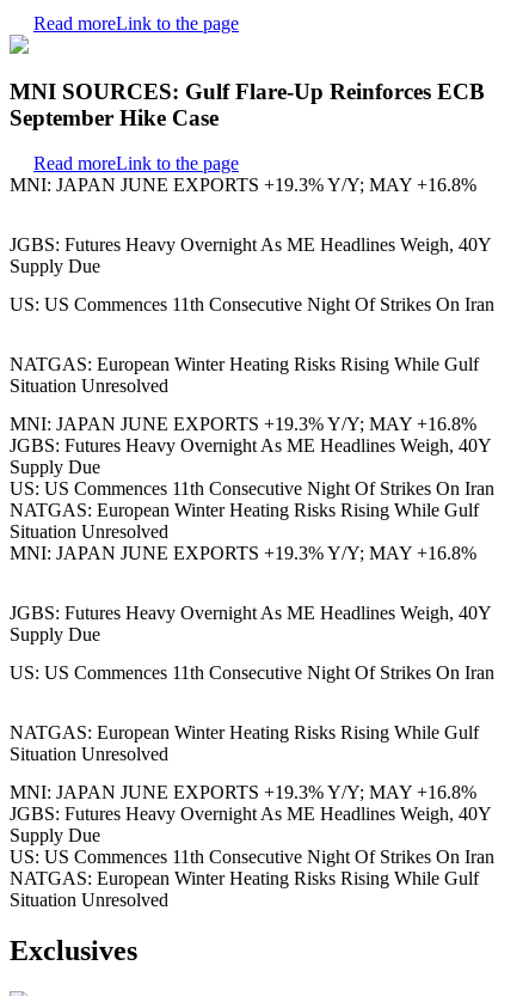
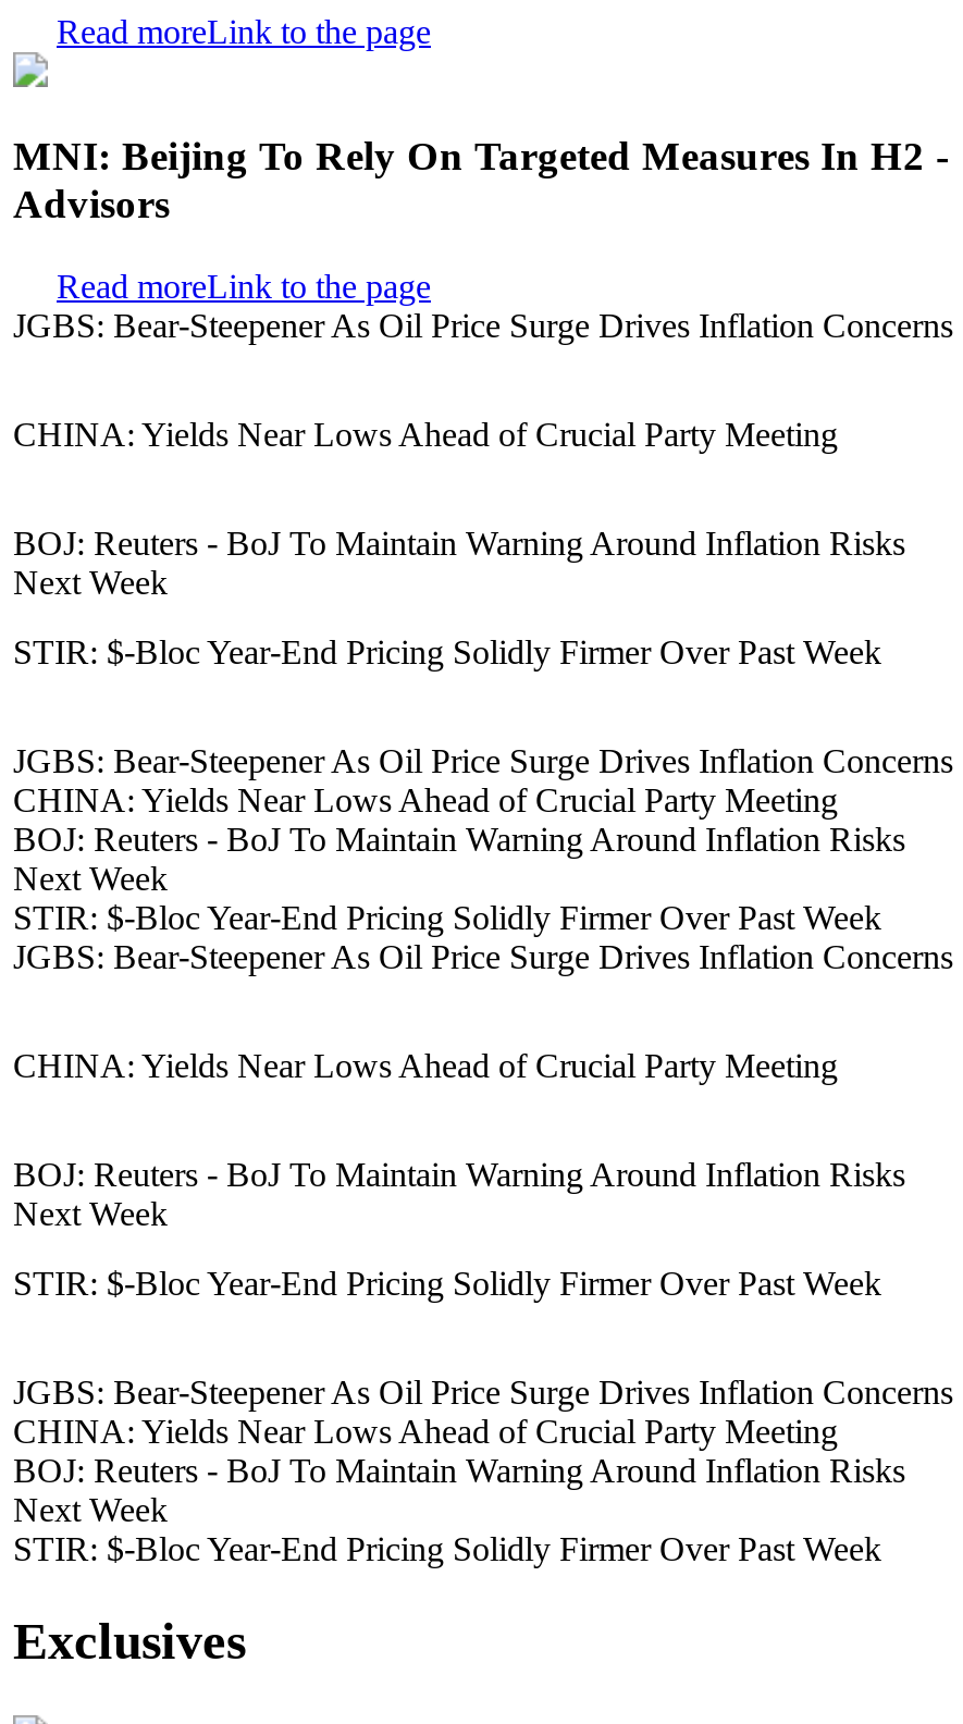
- MNI SOURCES: Gulf Flare-Up Reinforces ECB
- September Hike Case
+ MNI: Beijing To Rely On Targeted Measures In H2 -
+ Advisors

- MNI: JAPAN JUNE EXPORTS +19.3% Y/Y; MAY +16.8%
+ JGBS: Bear-Steepener As Oil Price Surge Drives Inflation Concerns

- JGBS: Futures Heavy Overnight As ME Headlines Weigh, 40Y
- Supply Due
+ CHINA: Yields Near Lows Ahead of Crucial Party Meeting

- US: US Commences 11th Consecutive Night Of Strikes On Iran
+ BOJ: Reuters - BoJ To Maintain Warning Around Inflation Risks
+ Next Week

- NATGAS: European Winter Heating Risks Rising While Gulf
- Situation Unresolved
+ STIR: $-Bloc Year-End Pricing Solidly Firmer Over Past Week

- MNI: JAPAN JUNE EXPORTS +19.3% Y/Y; MAY +16.8%
- JGBS: Futures Heavy Overnight As ME Headlines Weigh, 40Y
- Supply Due
- US: US Commences 11th Consecutive Night Of Strikes On Iran
- NATGAS: European Winter Heating Risks Rising While Gulf
- Situation Unresolved
- MNI: JAPAN JUNE EXPORTS +19.3% Y/Y; MAY +16.8%
+ JGBS: Bear-Steepener As Oil Price Surge Drives Inflation Concerns
+ CHINA: Yields Near Lows Ahead of Crucial Party Meeting
+ BOJ: Reuters - BoJ To Maintain Warning Around Inflation Risks
+ Next Week
+ STIR: $-Bloc Year-End Pricing Solidly Firmer Over Past Week
+ JGBS: Bear-Steepener As Oil Price Surge Drives Inflation Concerns

- JGBS: Futures Heavy Overnight As ME Headlines Weigh, 40Y
- Supply Due
+ CHINA: Yields Near Lows Ahead of Crucial Party Meeting

- US: US Commences 11th Consecutive Night Of Strikes On Iran
+ BOJ: Reuters - BoJ To Maintain Warning Around Inflation Risks
+ Next Week

- NATGAS: European Winter Heating Risks Rising While Gulf
- Situation Unresolved
+ STIR: $-Bloc Year-End Pricing Solidly Firmer Over Past Week

- MNI: JAPAN JUNE EXPORTS +19.3% Y/Y; MAY +16.8%
- JGBS: Futures Heavy Overnight As ME Headlines Weigh, 40Y
- Supply Due
- US: US Commences 11th Consecutive Night Of Strikes On Iran
- NATGAS: European Winter Heating Risks Rising While Gulf
- Situation Unresolved
+ JGBS: Bear-Steepener As Oil Price Surge Drives Inflation Concerns
+ CHINA: Yields Near Lows Ahead of Crucial Party Meeting
+ BOJ: Reuters - BoJ To Maintain Warning Around Inflation Risks
+ Next Week
+ STIR: $-Bloc Year-End Pricing Solidly Firmer Over Past Week
